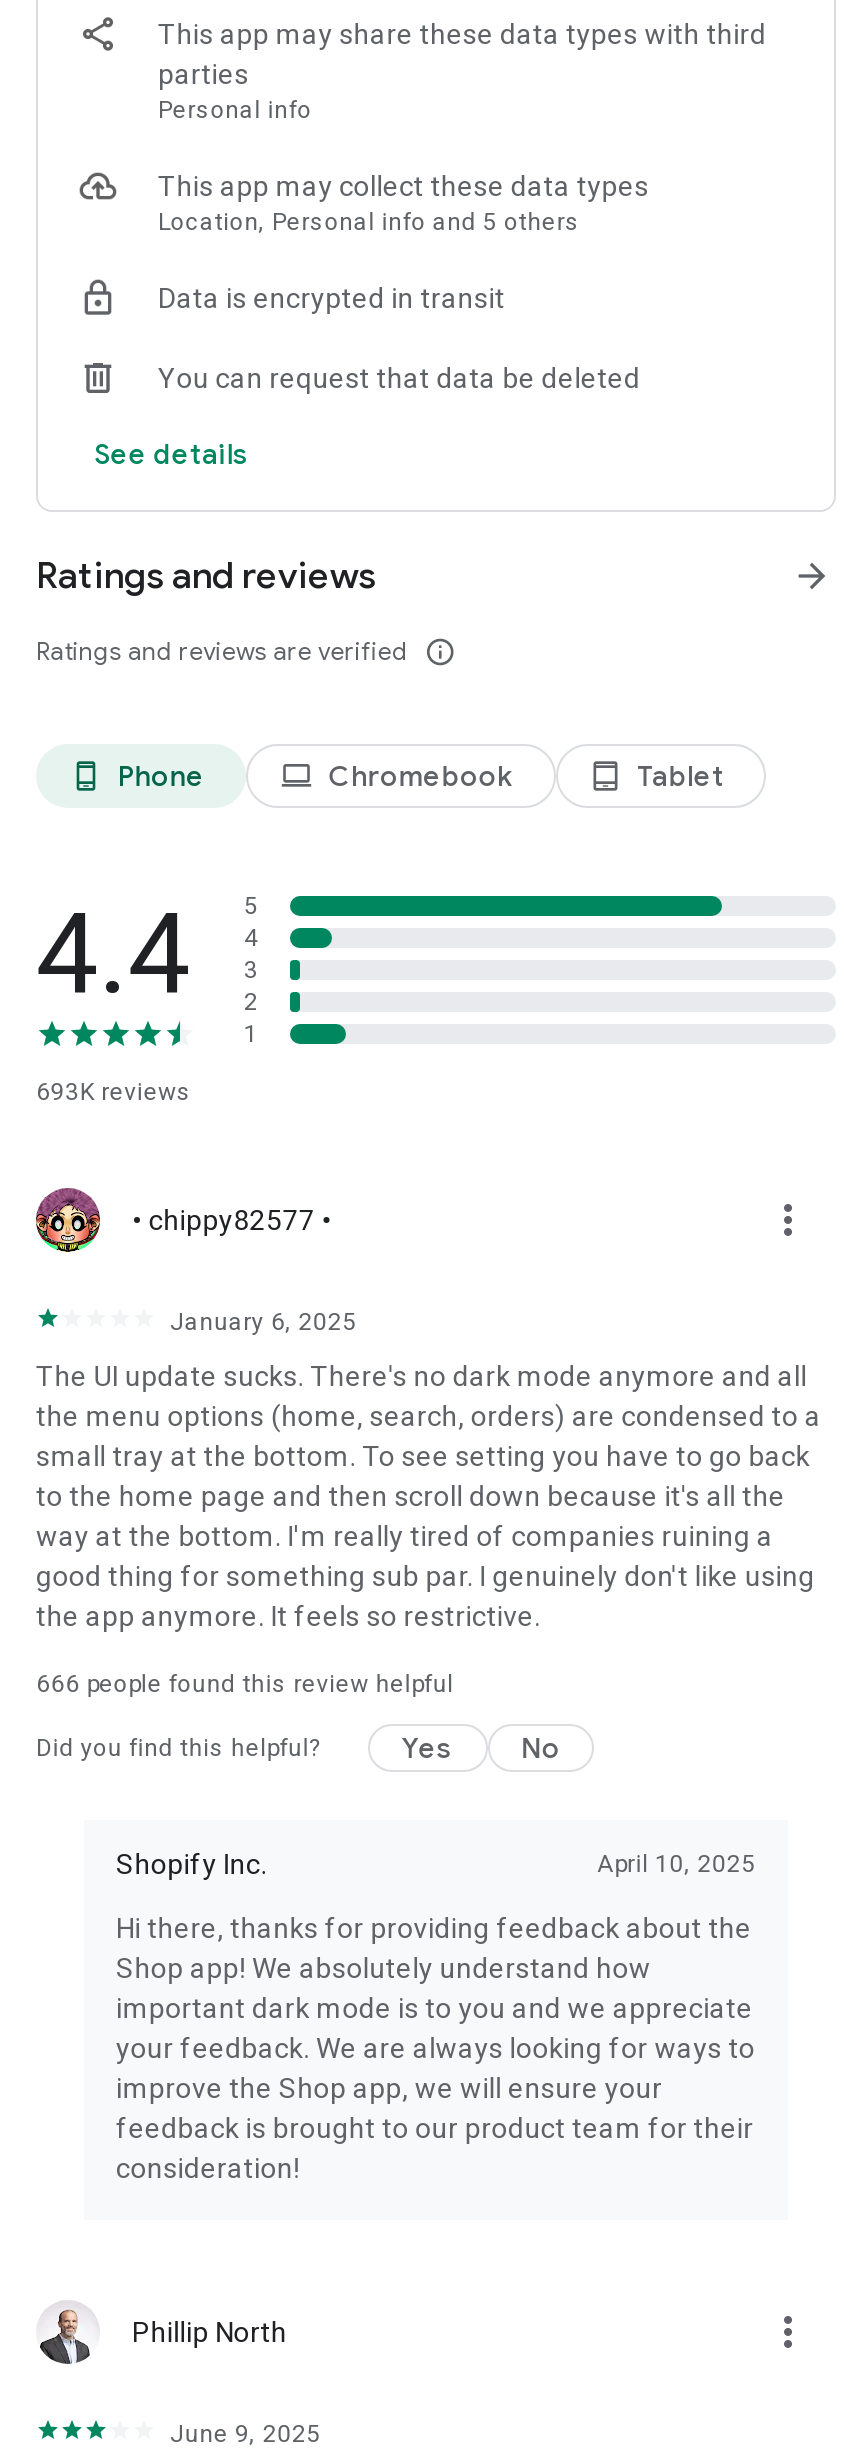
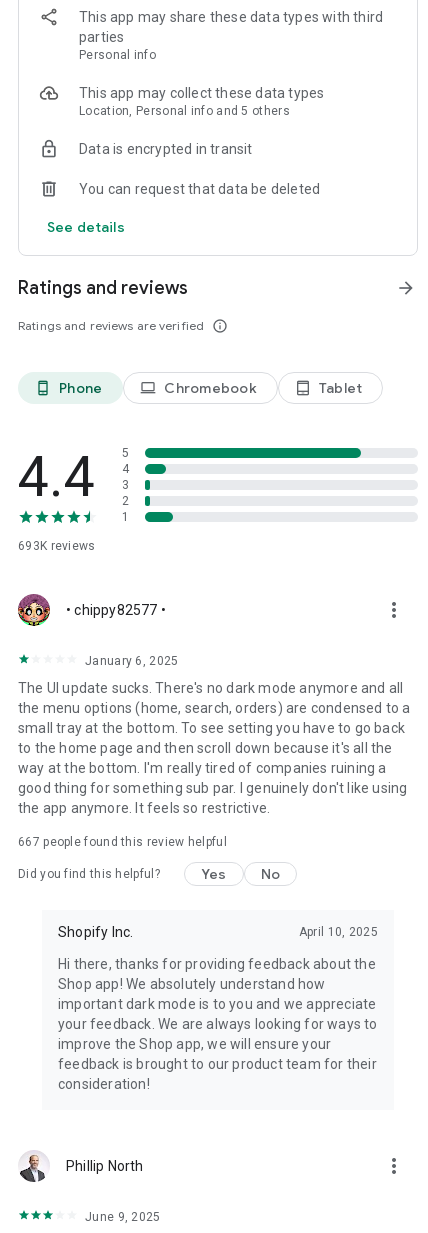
- 666 people found this review helpful
+ 667 people found this review helpful
